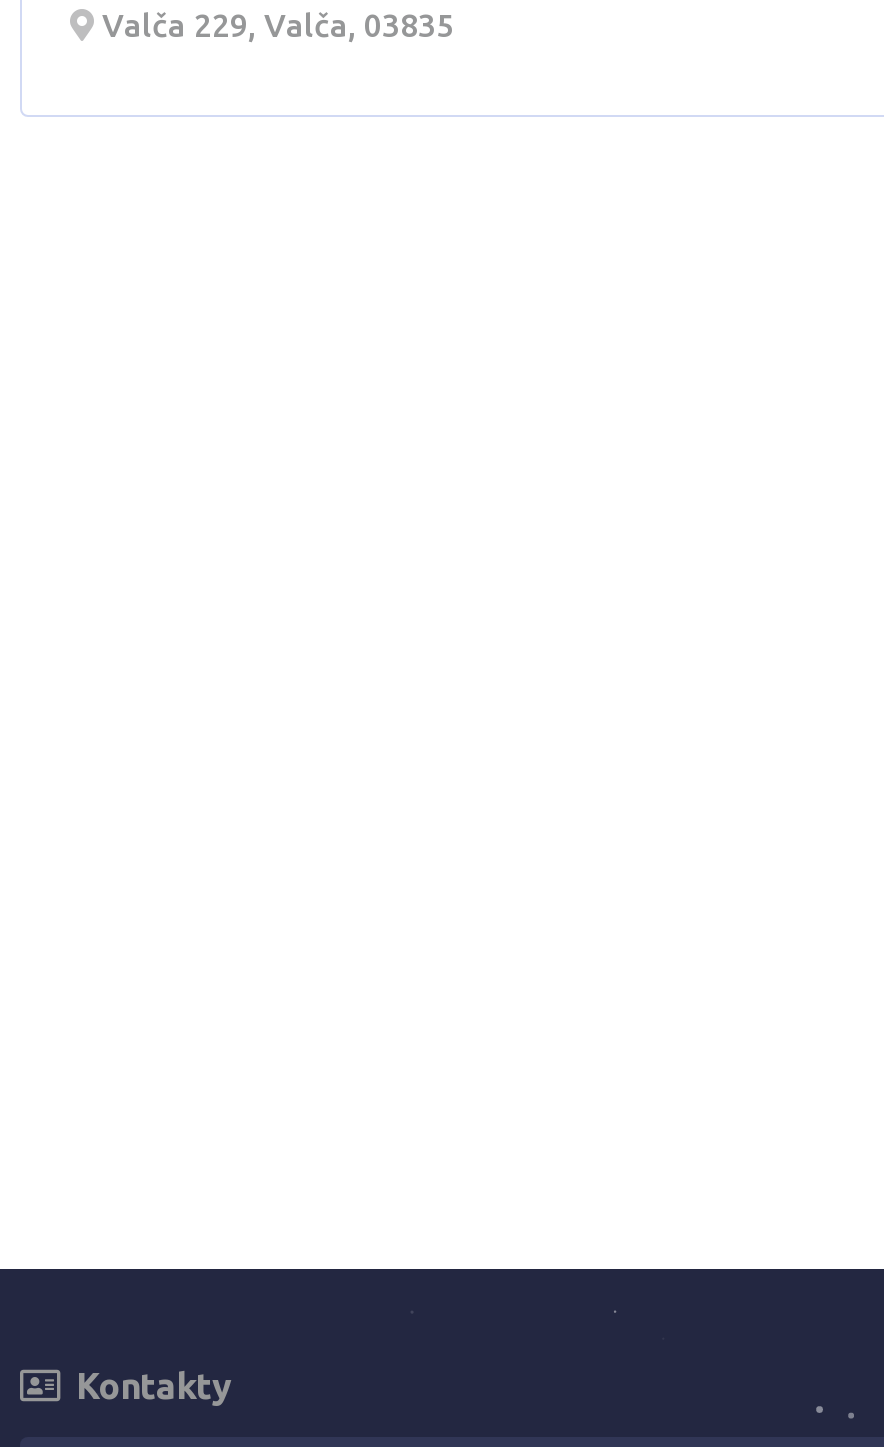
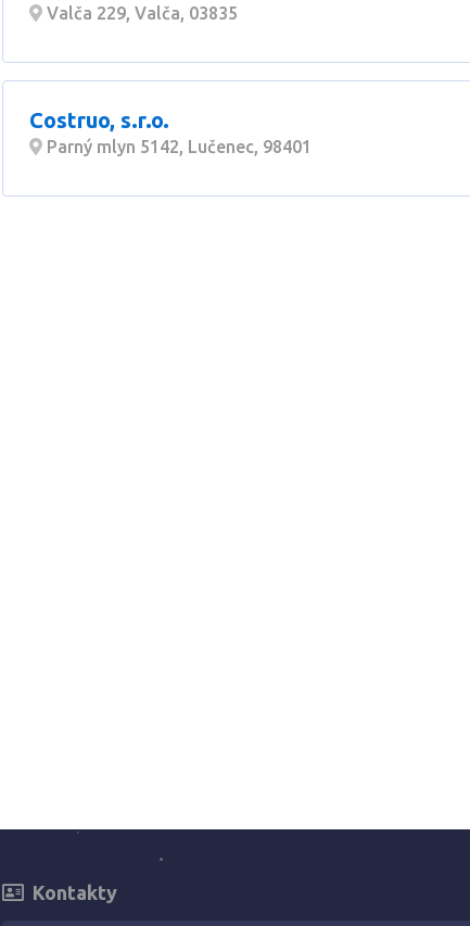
+ Costruo, s.r.o.
+ Parný mlyn 5142, Lučenec, 98401
